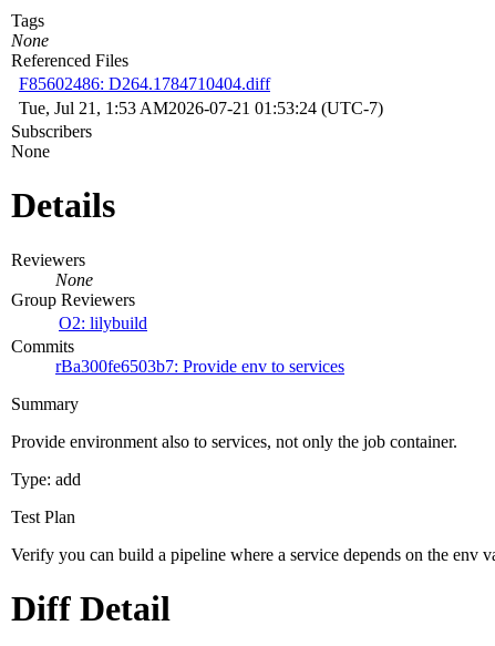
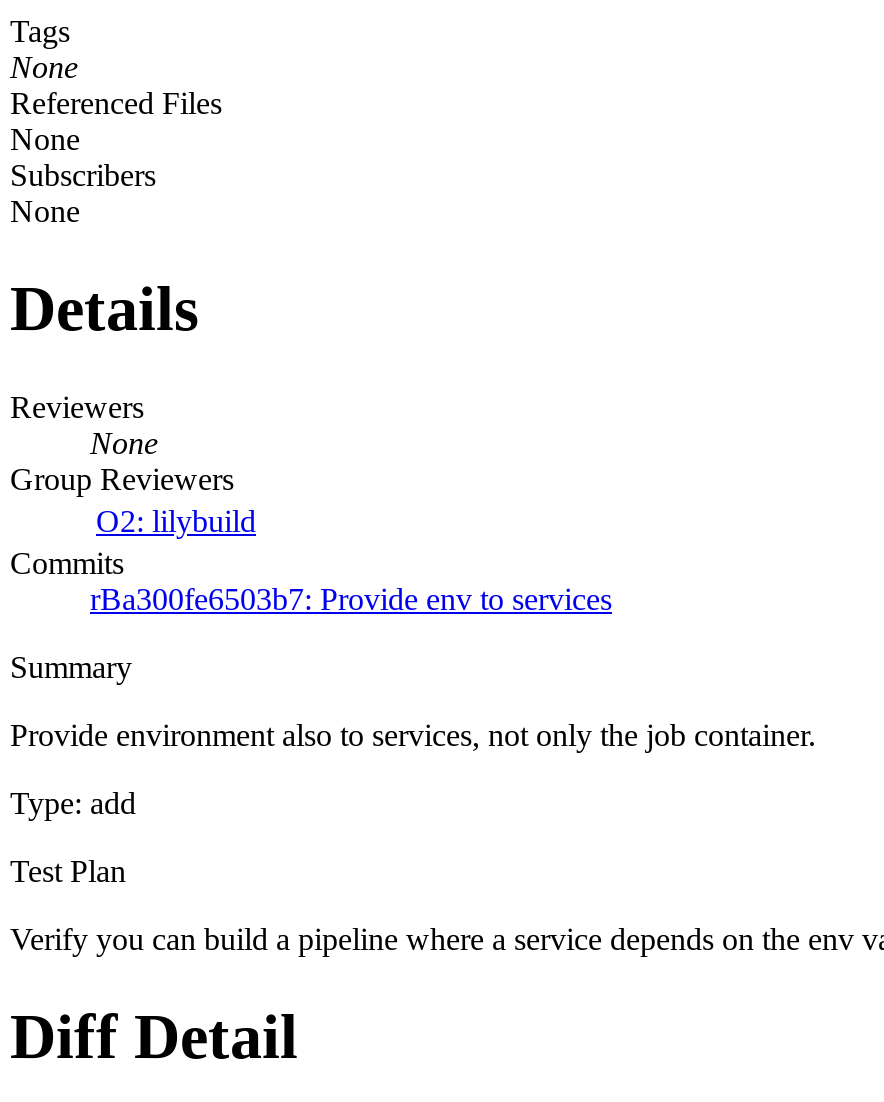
- F85602486: D264.1784710404.diff
- Tue, Jul 21, 1:53 AM2026-07-21 01:53:24 (UTC-7)
+ None
